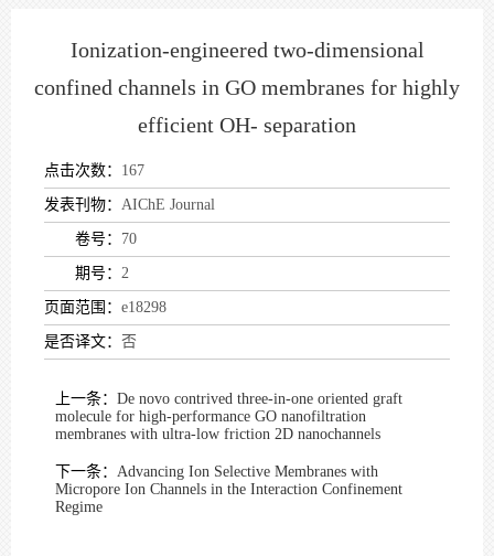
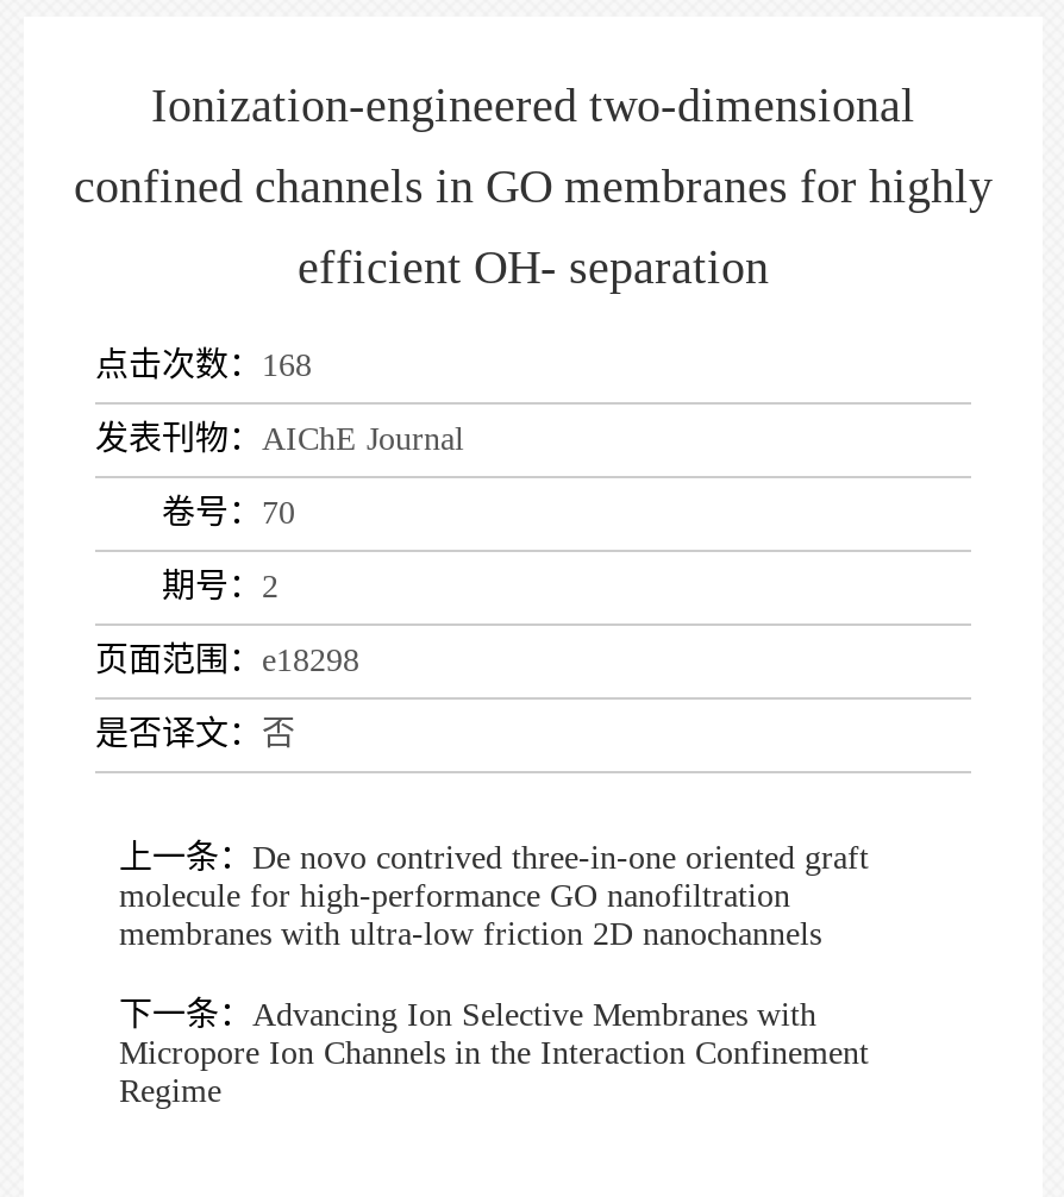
- 点击次数：167
+ 点击次数：168
